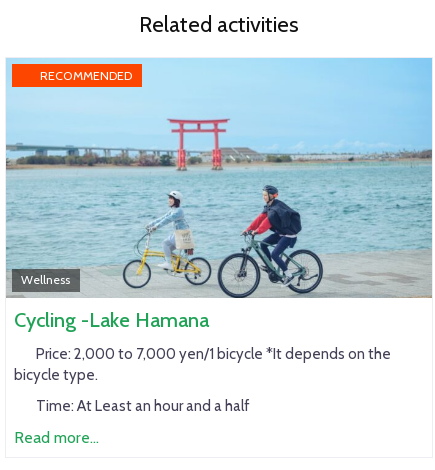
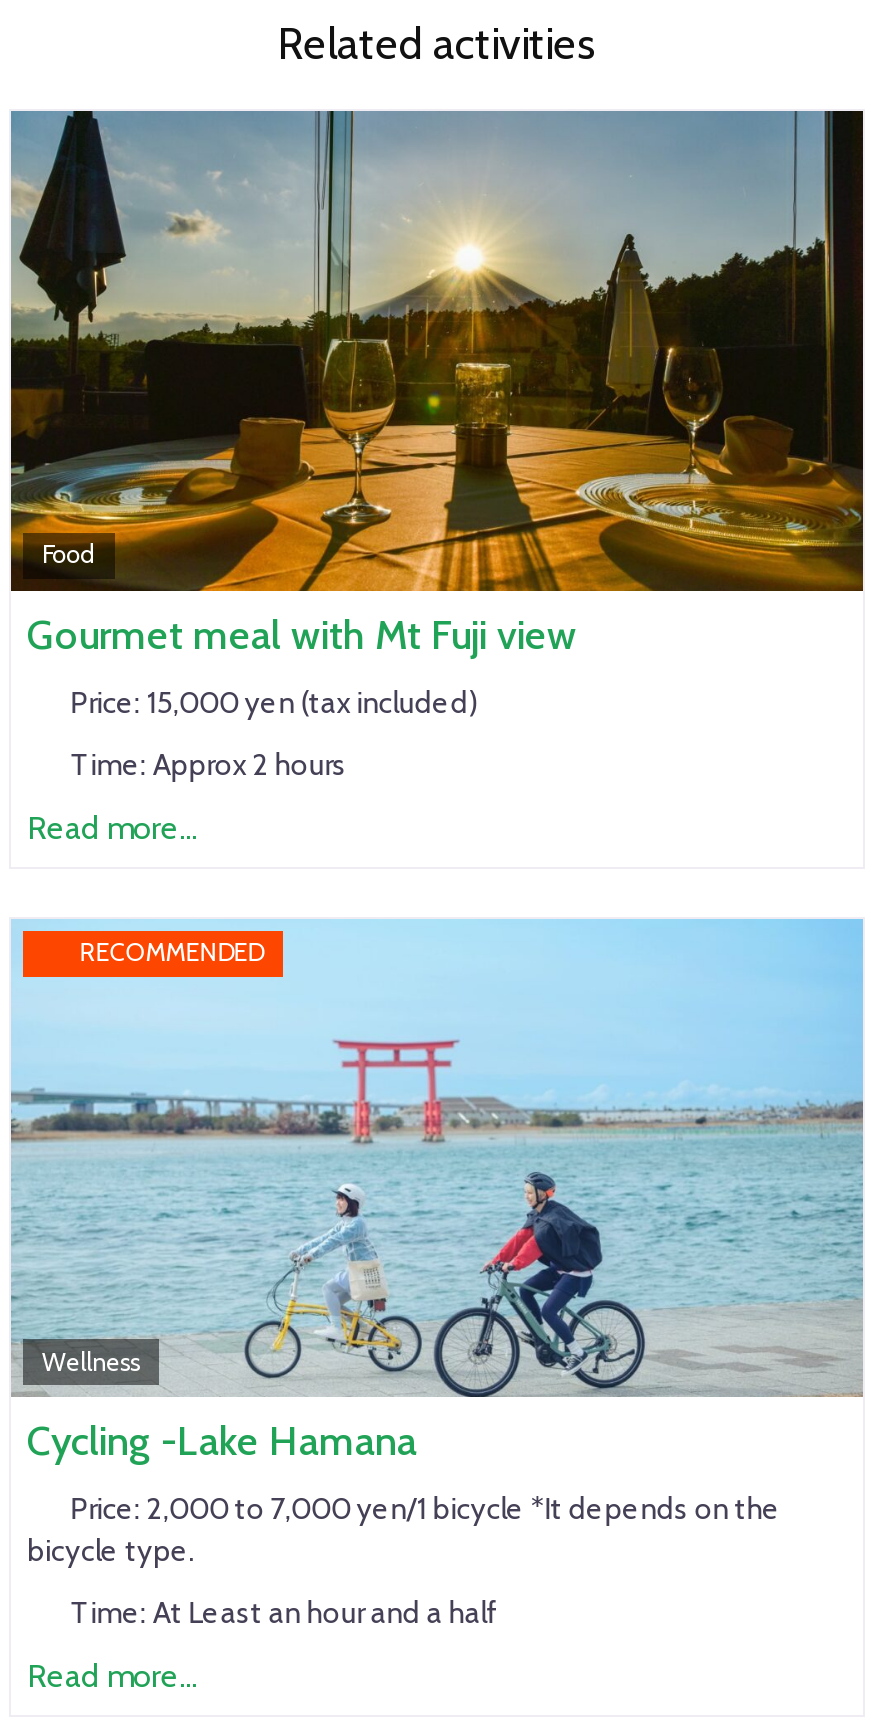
+ [image]
+ Food
+ Gourmet meal with Mt Fuji view
+ Price: 15,000 yen (tax included)
+ Time: Approx 2 hours
+ Read more...
